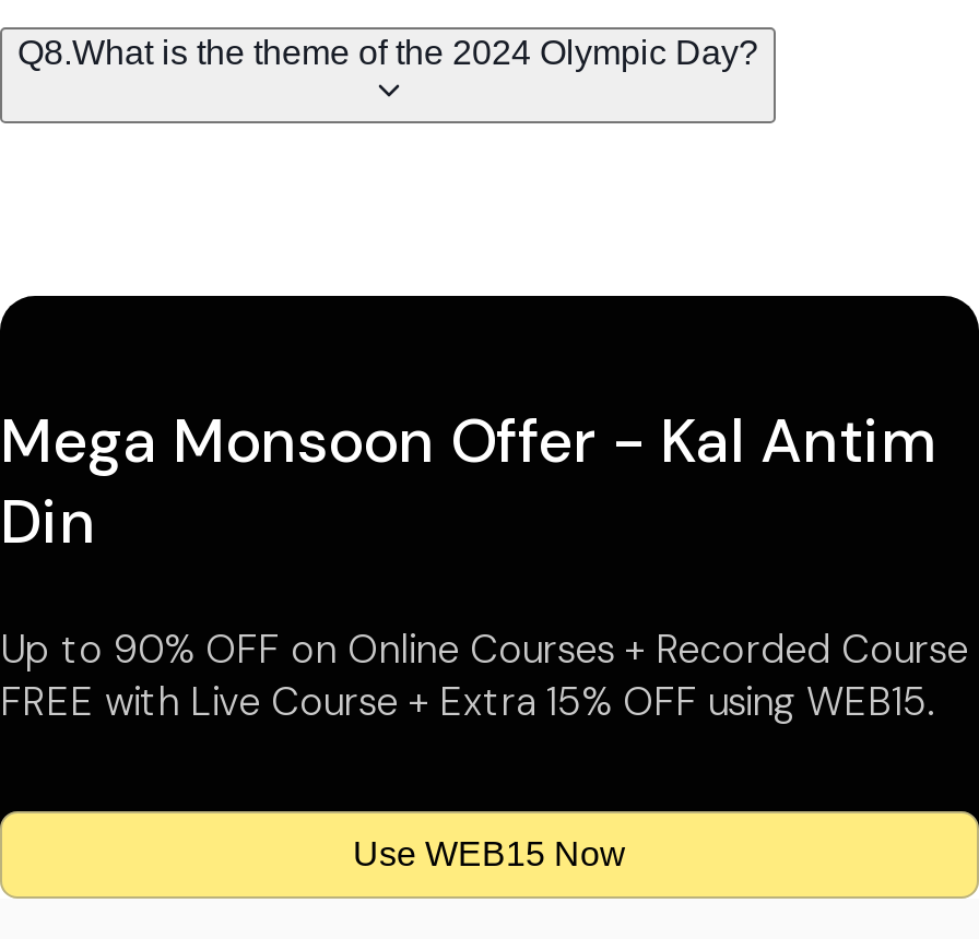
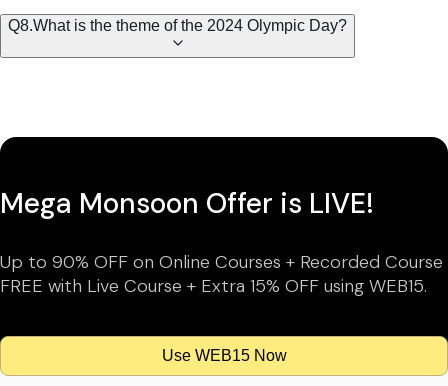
- Mega Monsoon Offer - Kal Antim
- Din
+ Mega Monsoon Offer is LIVE!
